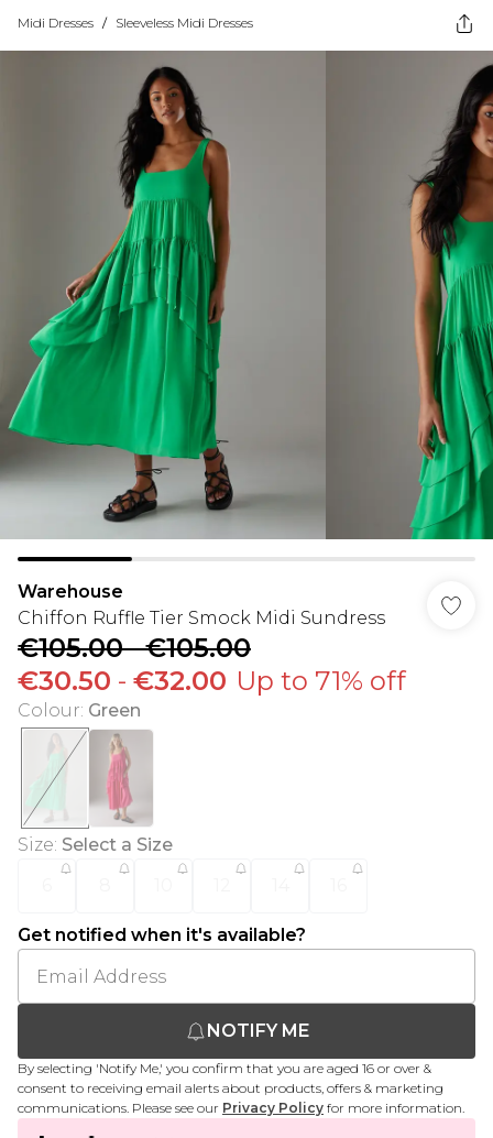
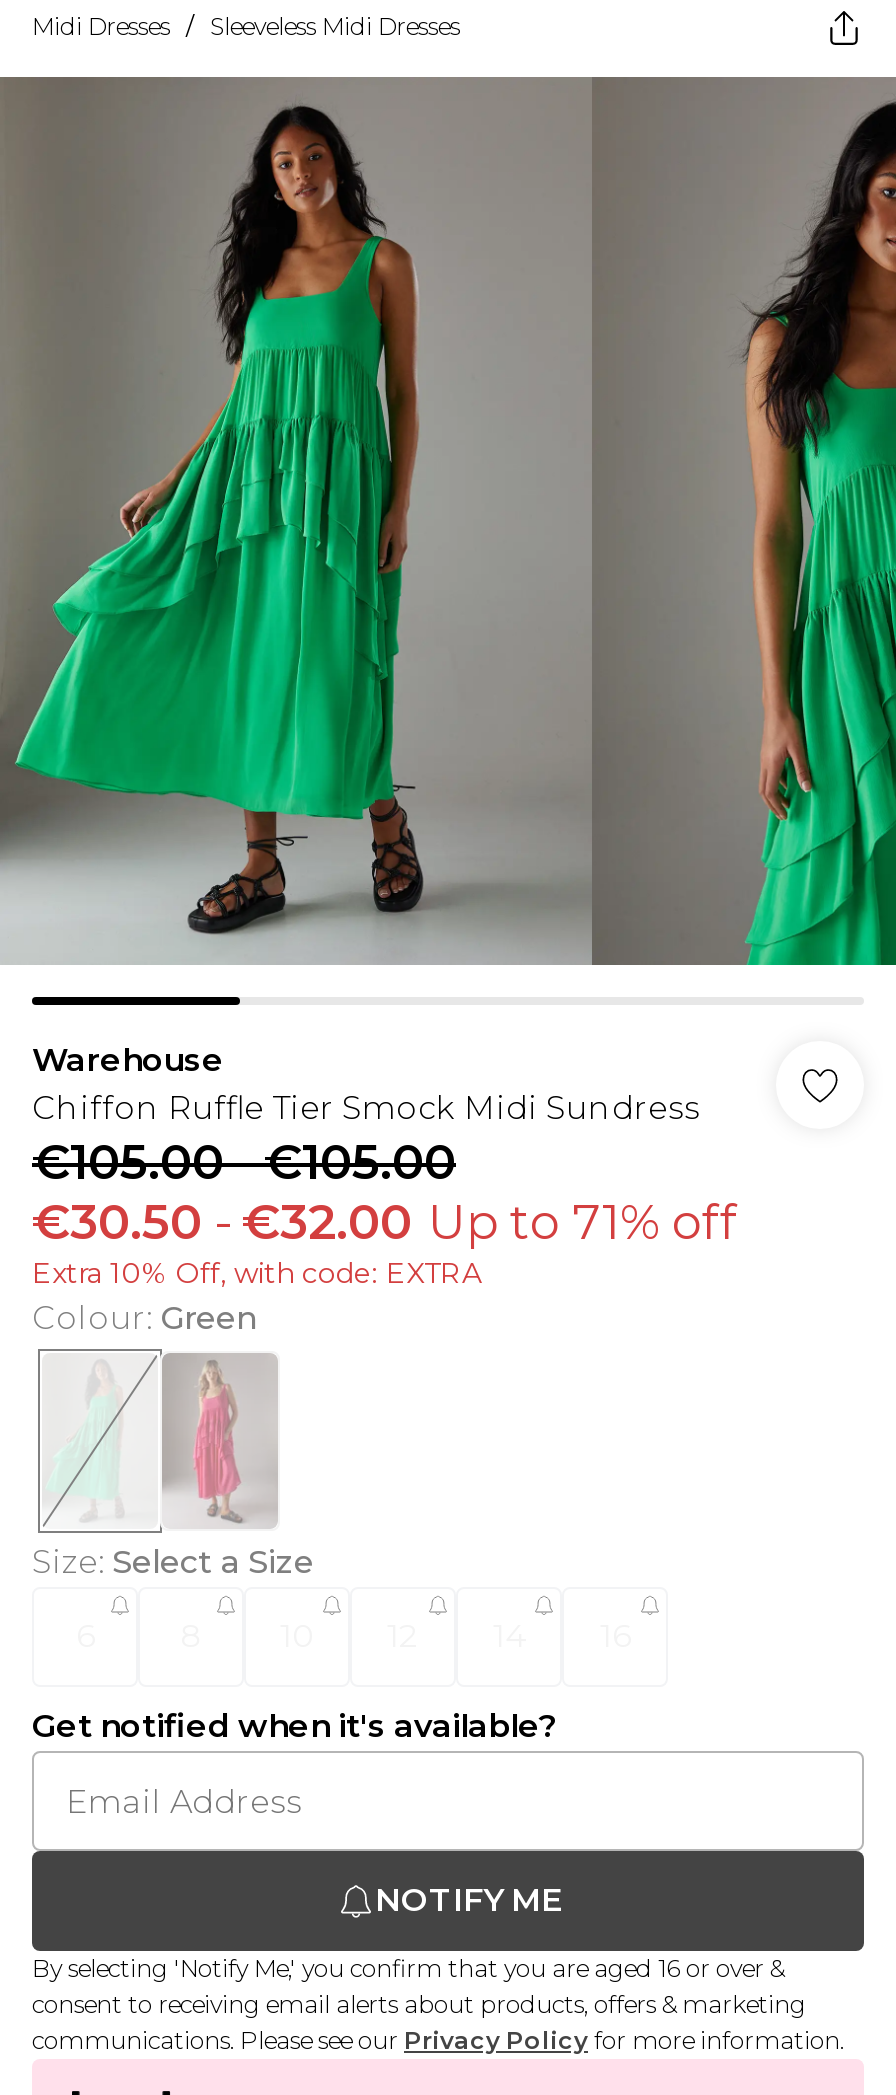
+ Extra 10% Off, with code: EXTRA
